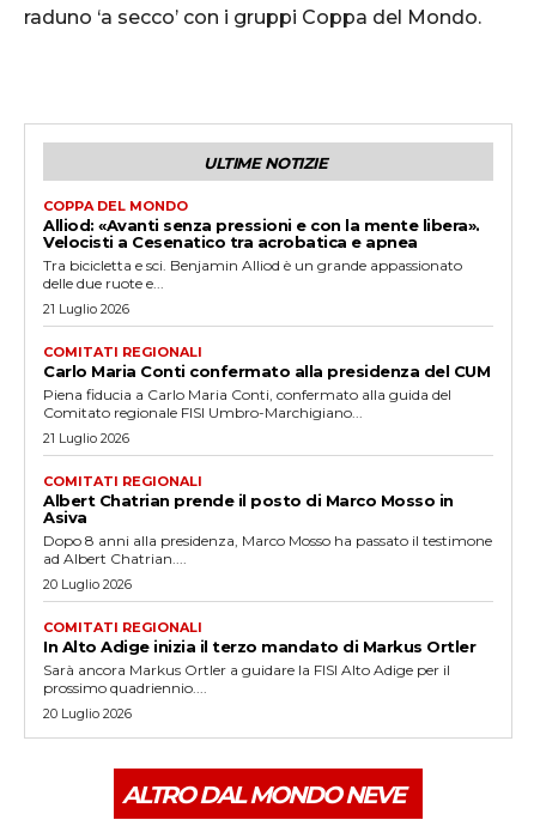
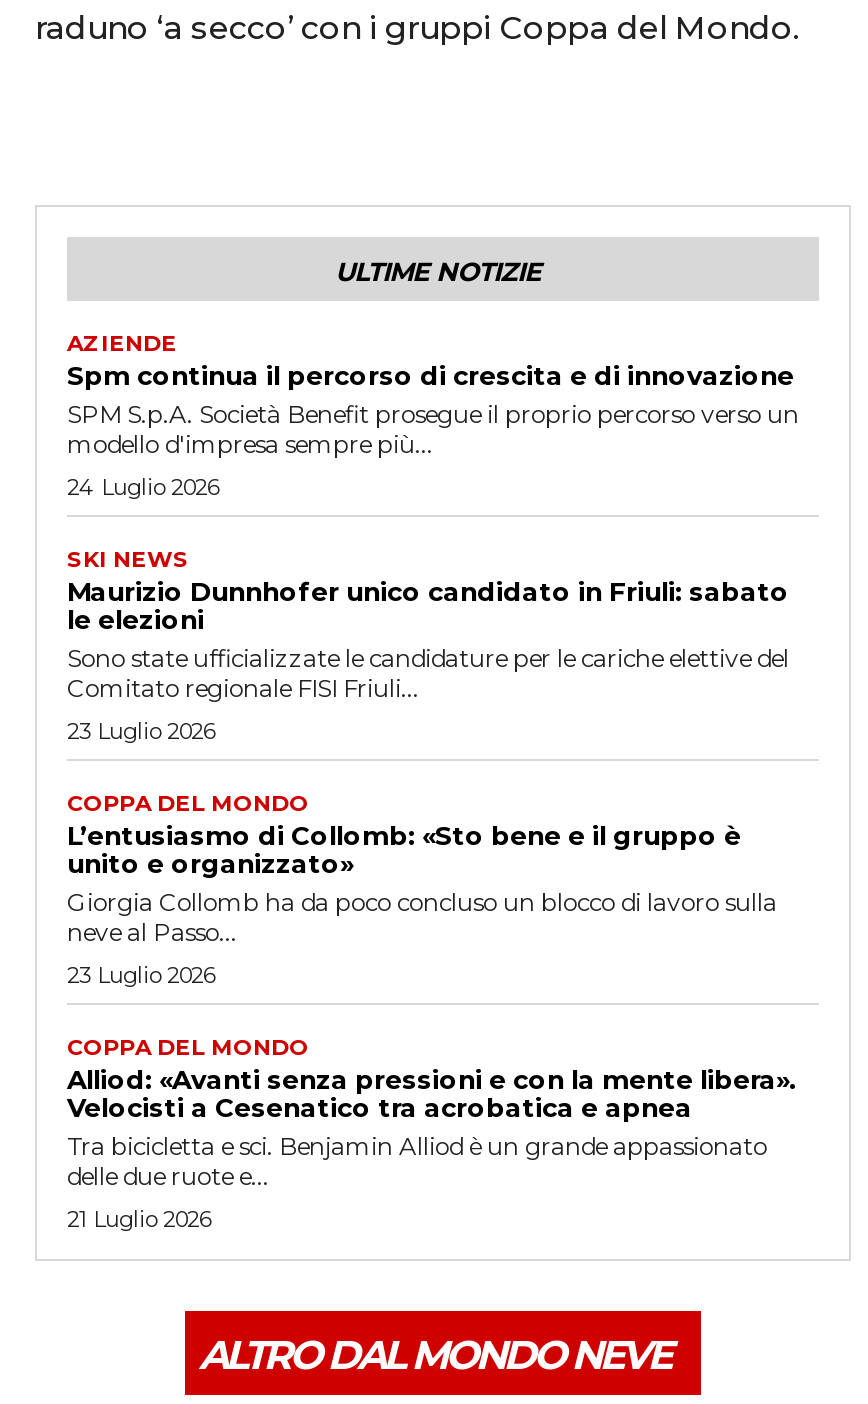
+ AZIENDE
+ Spm continua il percorso di crescita e di innovazione
+ SPM S.p.A. Società Benefit prosegue il proprio percorso verso un
+ modello d'impresa sempre più...
+ 24 Luglio 2026
+ SKI NEWS
+ Maurizio Dunnhofer unico candidato in Friuli: sabato
+ le elezioni
+ Sono state ufficializzate le candidature per le cariche elettive del
+ Comitato regionale FISI Friuli...
+ 23 Luglio 2026
+ COPPA DEL MONDO
+ L’entusiasmo di Collomb: «Sto bene e il gruppo è
+ unito e organizzato»
+ Giorgia Collomb ha da poco concluso un blocco di lavoro sulla
+ neve al Passo...
+ 23 Luglio 2026

moved down: COPPA DEL MONDO | Alliod: «Avanti senza pressioni e con la mente libera». | Velocisti a Cesenatico tra acrobatica e apnea | Tra bicicletta e sci. Benjamin Alliod è un grande appassionato | delle due ruote e... | 21 Luglio 2026

- COMITATI REGIONALI
- Carlo Maria Conti confermato alla presidenza del CUM
- Piena fiducia a Carlo Maria Conti, confermato alla guida del
- Comitato regionale FISI Umbro-Marchigiano...
- 21 Luglio 2026
- COMITATI REGIONALI
- Albert Chatrian prende il posto di Marco Mosso in
- Asiva
- Dopo 8 anni alla presidenza, Marco Mosso ha passato il testimone
- ad Albert Chatrian....
- 20 Luglio 2026
- COMITATI REGIONALI
- In Alto Adige inizia il terzo mandato di Markus Ortler
- Sarà ancora Markus Ortler a guidare la FISI Alto Adige per il
- prossimo quadriennio....
- 20 Luglio 2026
